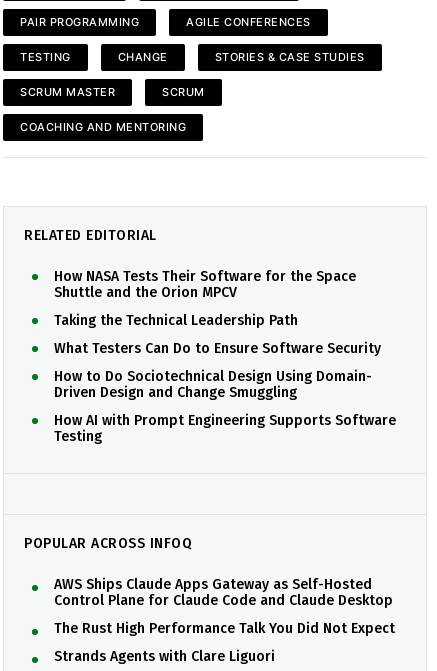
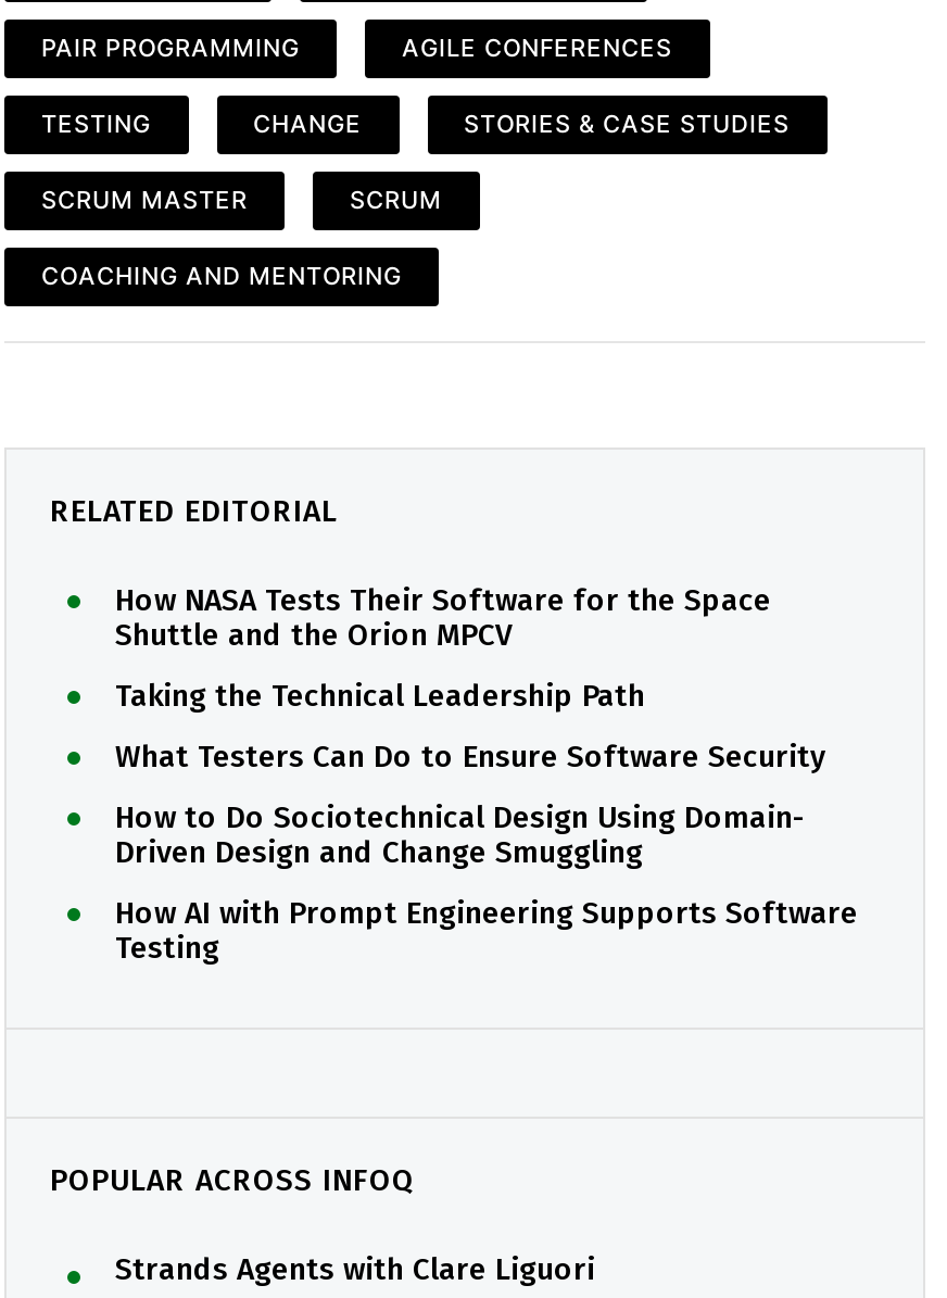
- AWS Ships Claude Apps Gateway as Self-Hosted
- Control Plane for Claude Code and Claude Desktop
- The Rust High Performance Talk You Did Not Expect
